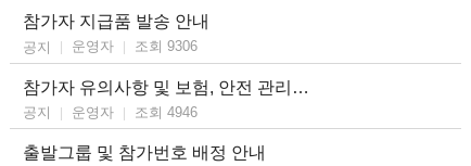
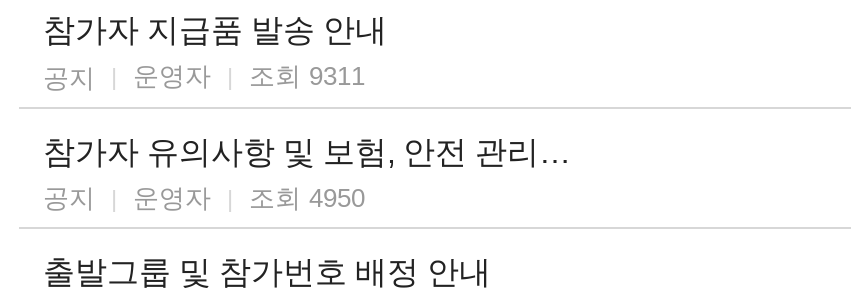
- 공지 운영자 조회 9306
+ 공지 운영자 조회 9311

- 공지 운영자 조회 4946
+ 공지 운영자 조회 4950
